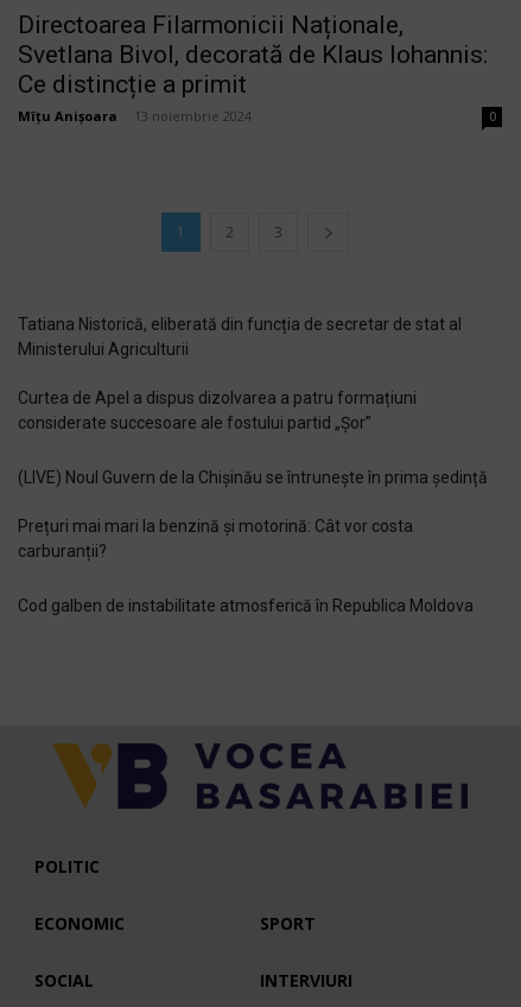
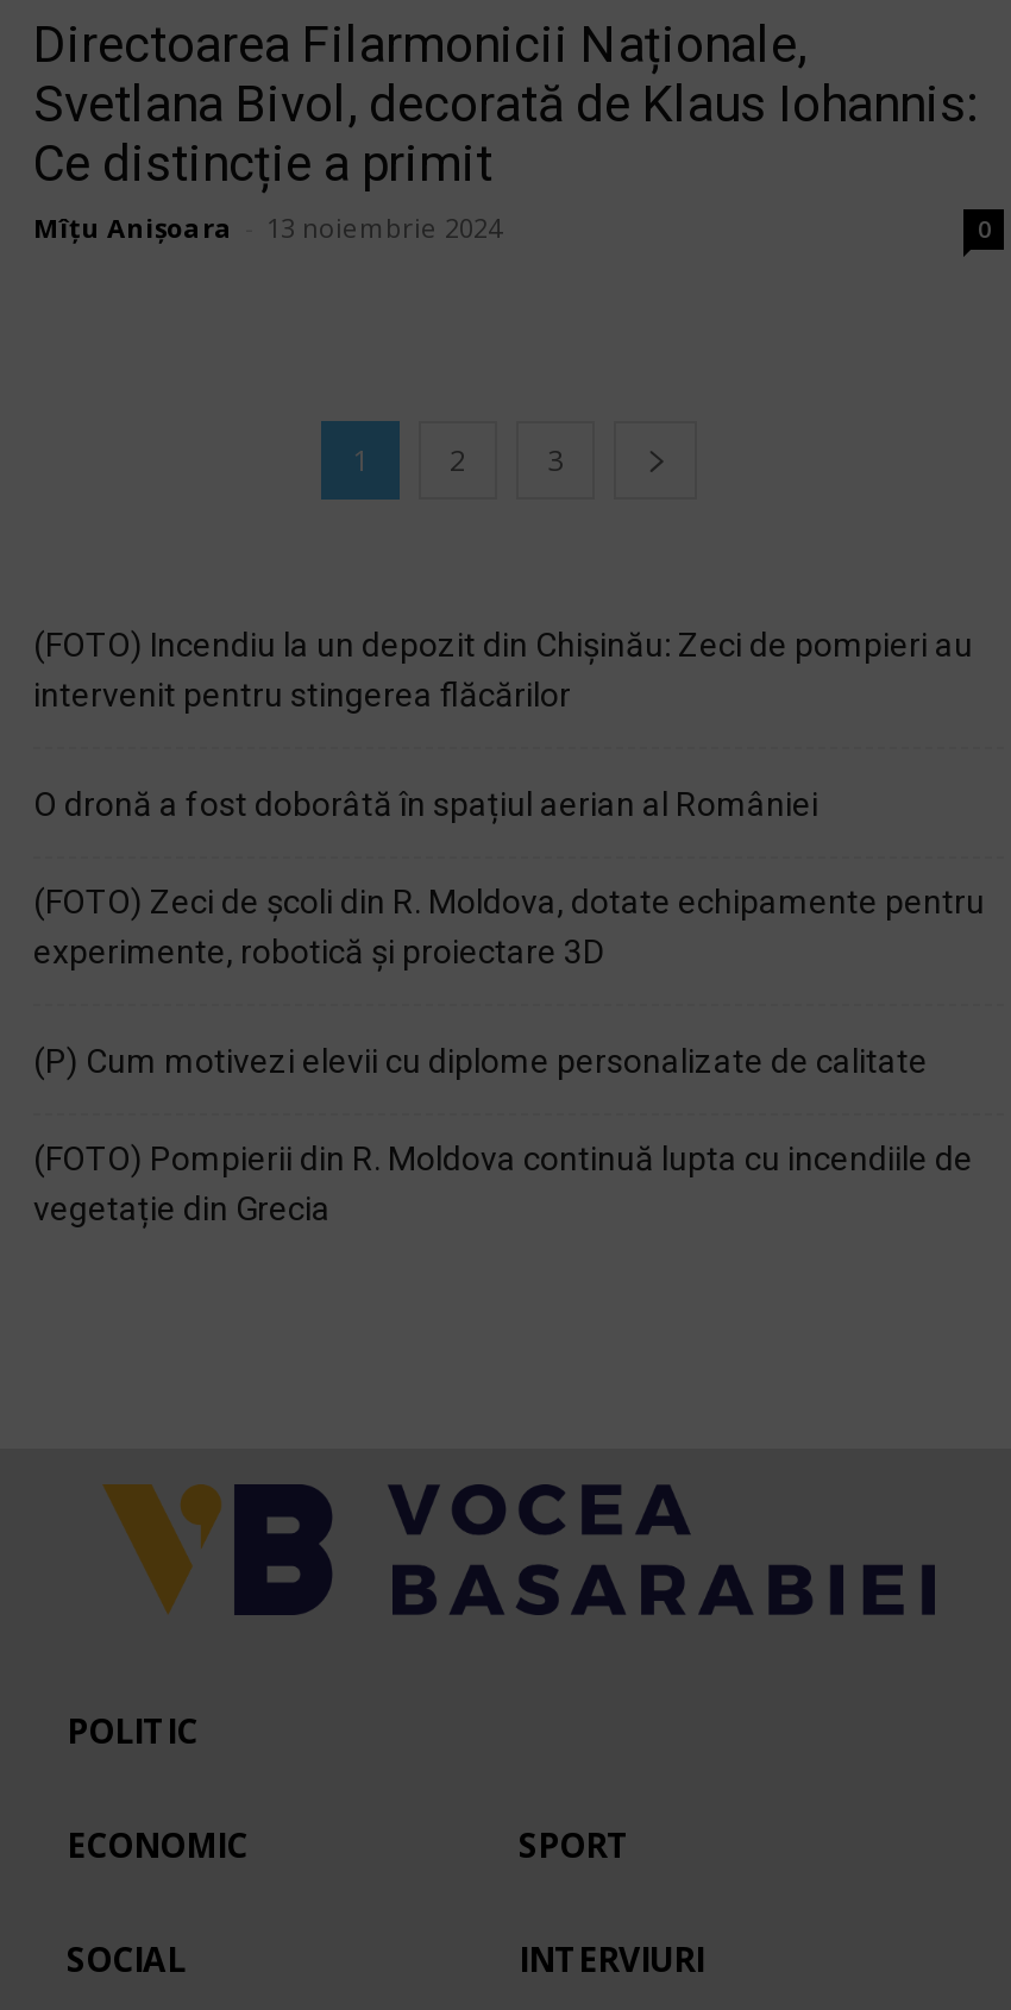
- Tatiana Nistorică, eliberată din funcția de secretar de stat al
- Ministerului Agriculturii
+ (FOTO) Incendiu la un depozit din Chișinău: Zeci de pompieri au
+ intervenit pentru stingerea flăcărilor

- Curtea de Apel a dispus dizolvarea a patru formațiuni
- considerate succesoare ale fostului partid „Șor”
+ O dronă a fost doborâtă în spațiul aerian al României

- (LIVE) Noul Guvern de la Chișinău se întrunește în prima ședință
+ (FOTO) Zeci de școli din R. Moldova, dotate echipamente pentru
+ experimente, robotică și proiectare 3D

- Prețuri mai mari la benzină și motorină: Cât vor costa
- carburanții?
+ (P) Cum motivezi elevii cu diplome personalizate de calitate

- Cod galben de instabilitate atmosferică în Republica Moldova
+ (FOTO) Pompierii din R. Moldova continuă lupta cu incendiile de
+ vegetație din Grecia
